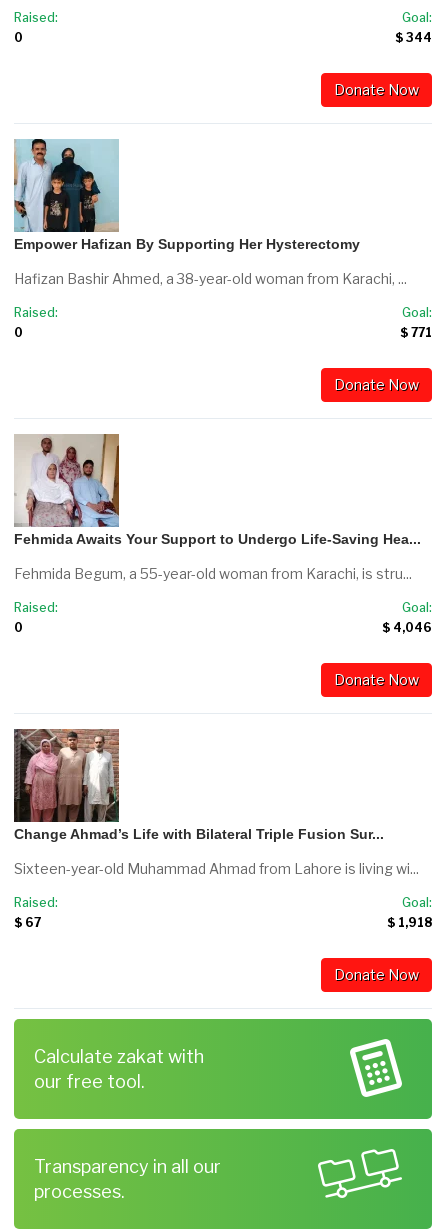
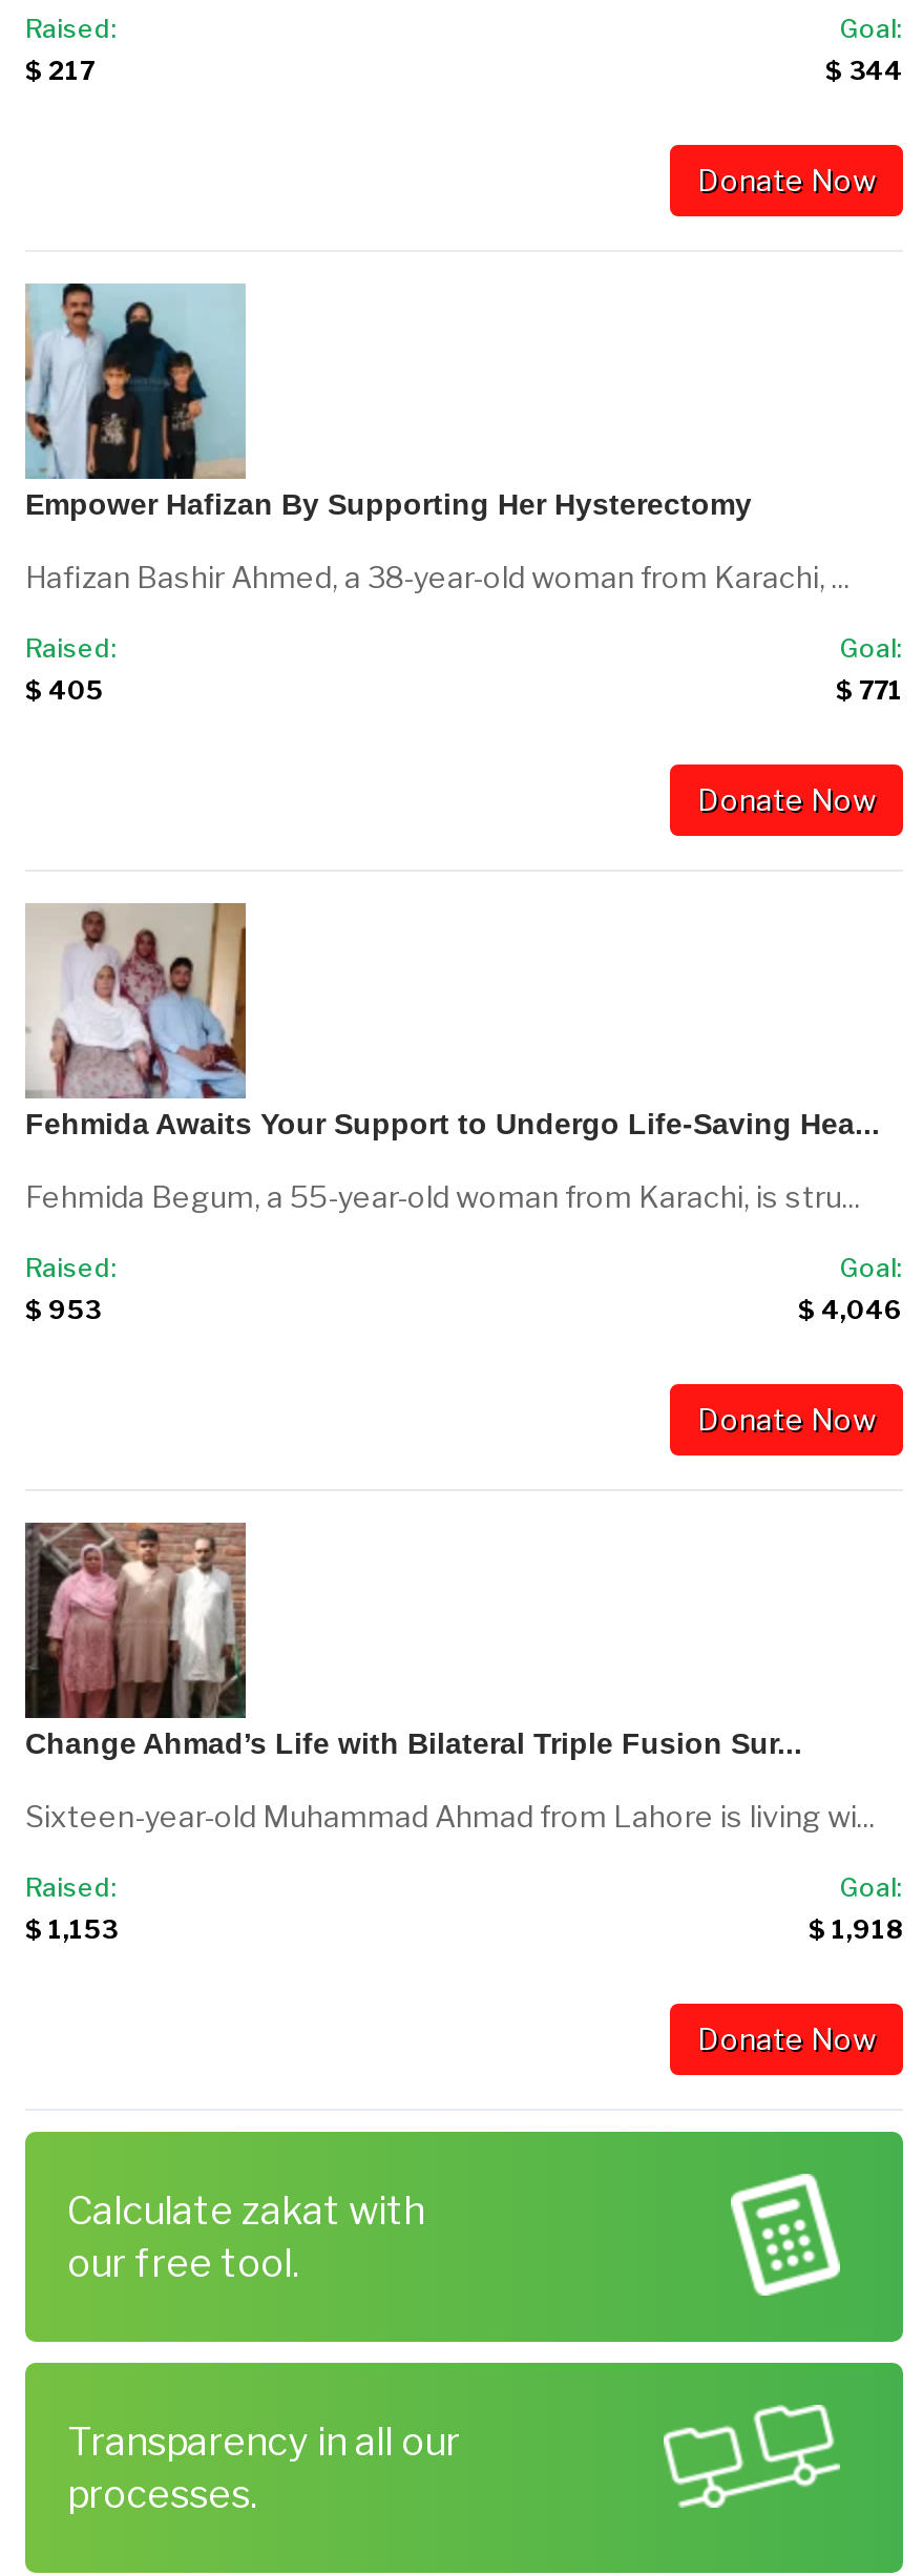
- 0
+ $ 217

- 0
+ $ 405

- 0
+ $ 953

- $ 67
+ $ 1,153
